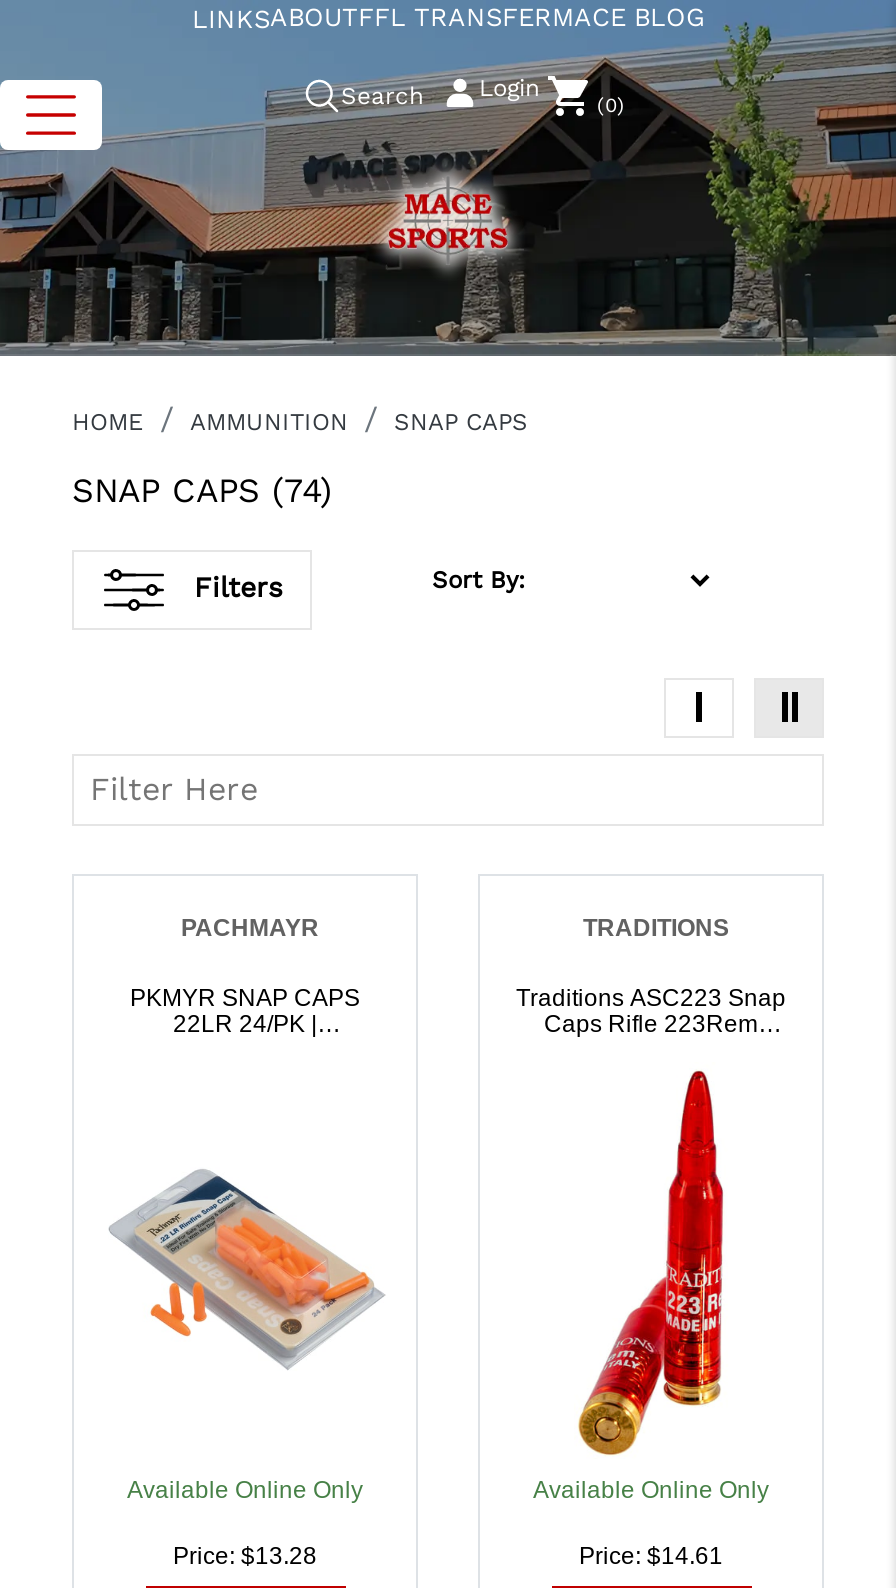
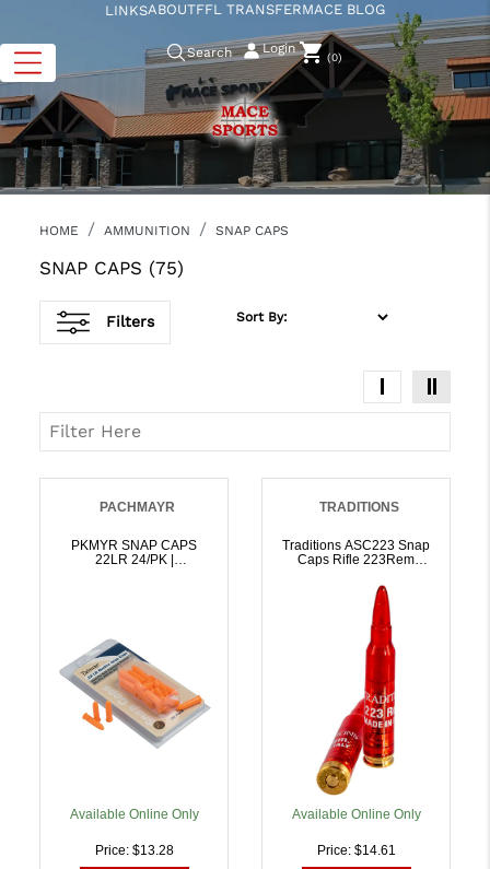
- SNAP CAPS (74)
+ SNAP CAPS (75)
